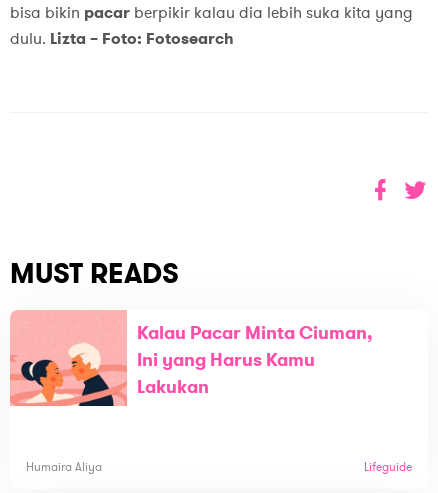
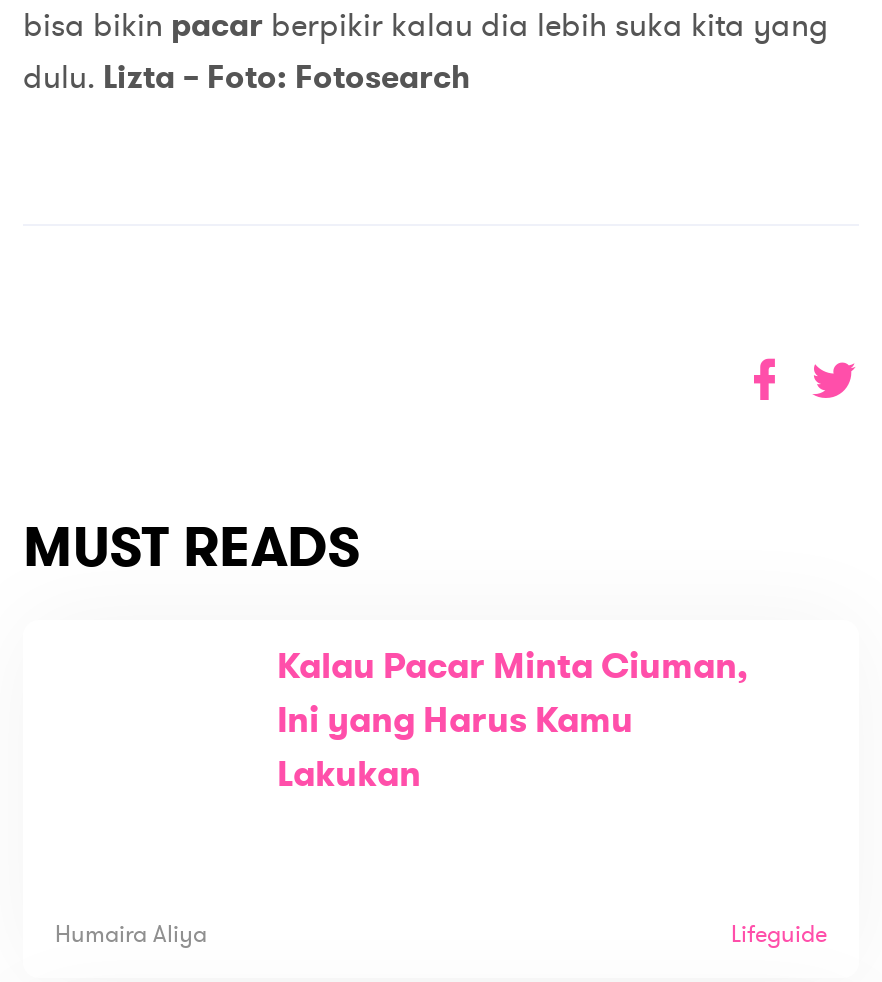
- [image]
